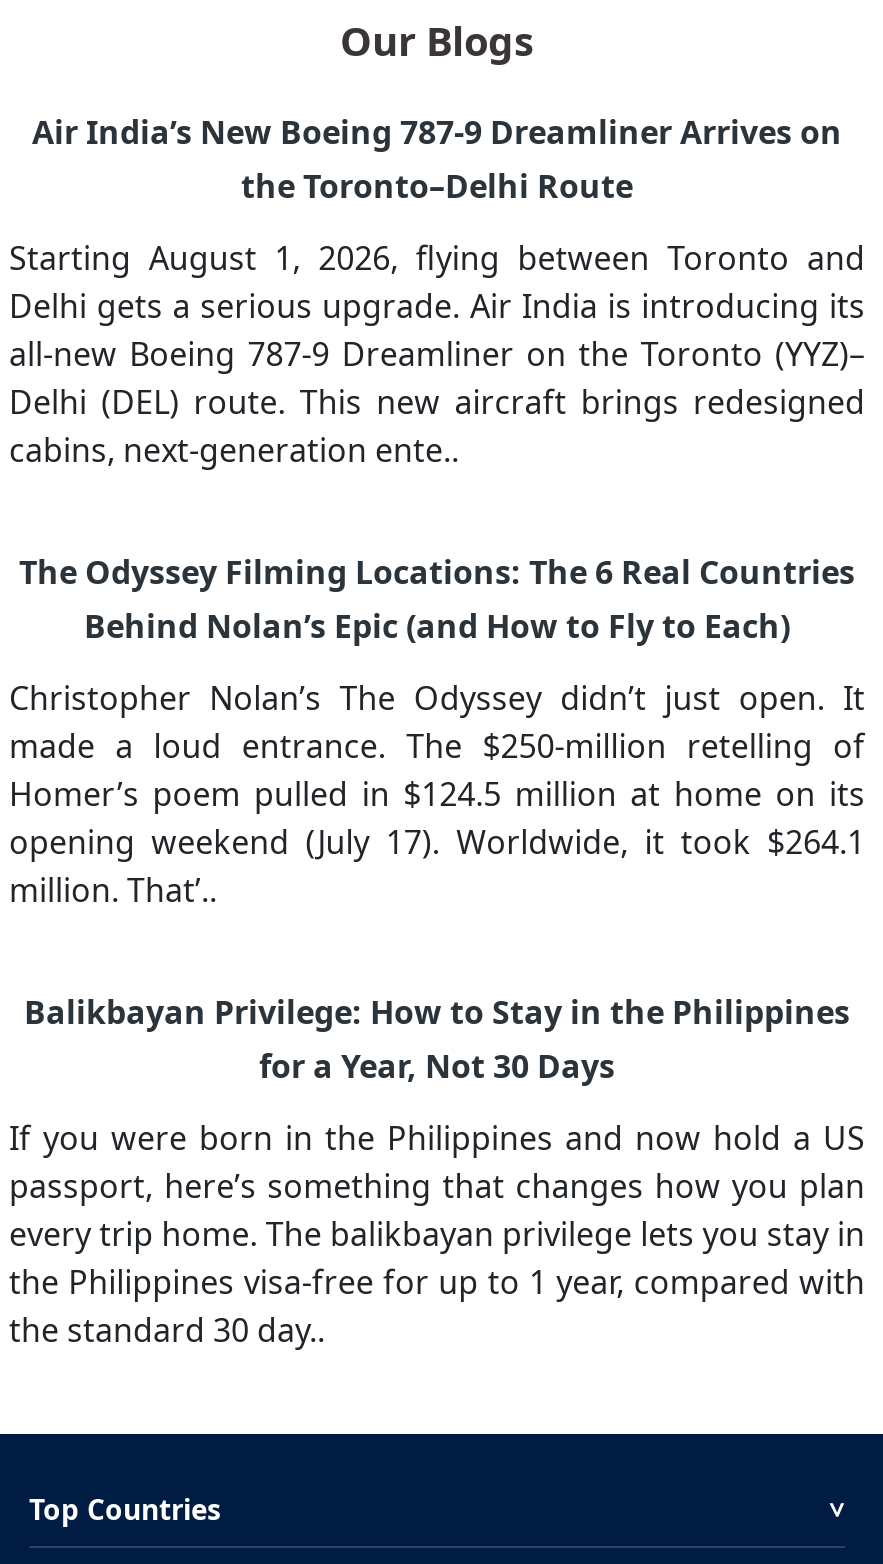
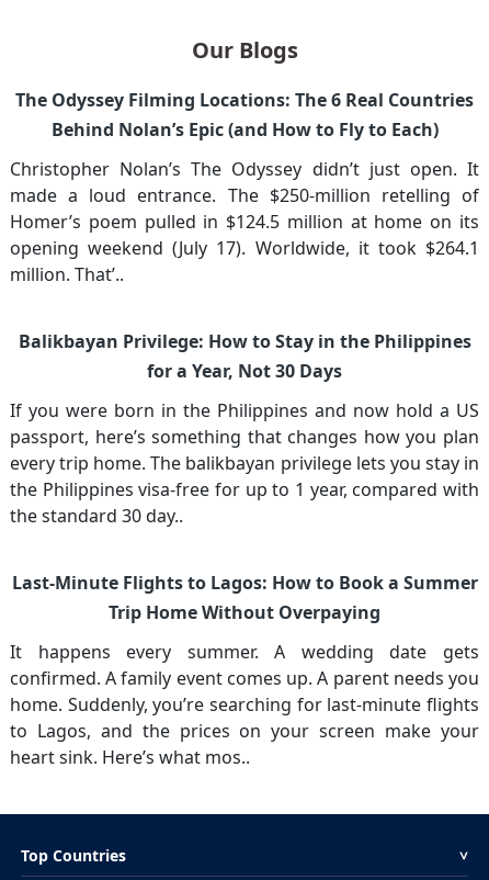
- Air India’s New Boeing 787-9 Dreamliner Arrives on
- the Toronto–Delhi Route
- Starting August 1, 2026, flying between Toronto and
- Delhi gets a serious upgrade. Air India is introducing its
- all-new Boeing 787-9 Dreamliner on the Toronto (YYZ)–
- Delhi (DEL) route. This new aircraft brings redesigned
- cabins, next-generation ente..

moved up: The Odyssey Filming Locations: The 6 Real Countries | Behind Nolan’s Epic (and How to Fly to Each) | Christopher Nolan’s The Odyssey didn’t just open. It | ... | the Philippines visa-free for up to 1 year, compared with | the standard 30 day..

+ Last-Minute Flights to Lagos: How to Book a Summer
+ Trip Home Without Overpaying
+ It happens every summer. A wedding date gets
+ confirmed. A family event comes up. A parent needs you
+ home. Suddenly, you’re searching for last-minute flights
+ to Lagos, and the prices on your screen make your
+ heart sink. Here’s what mos..
